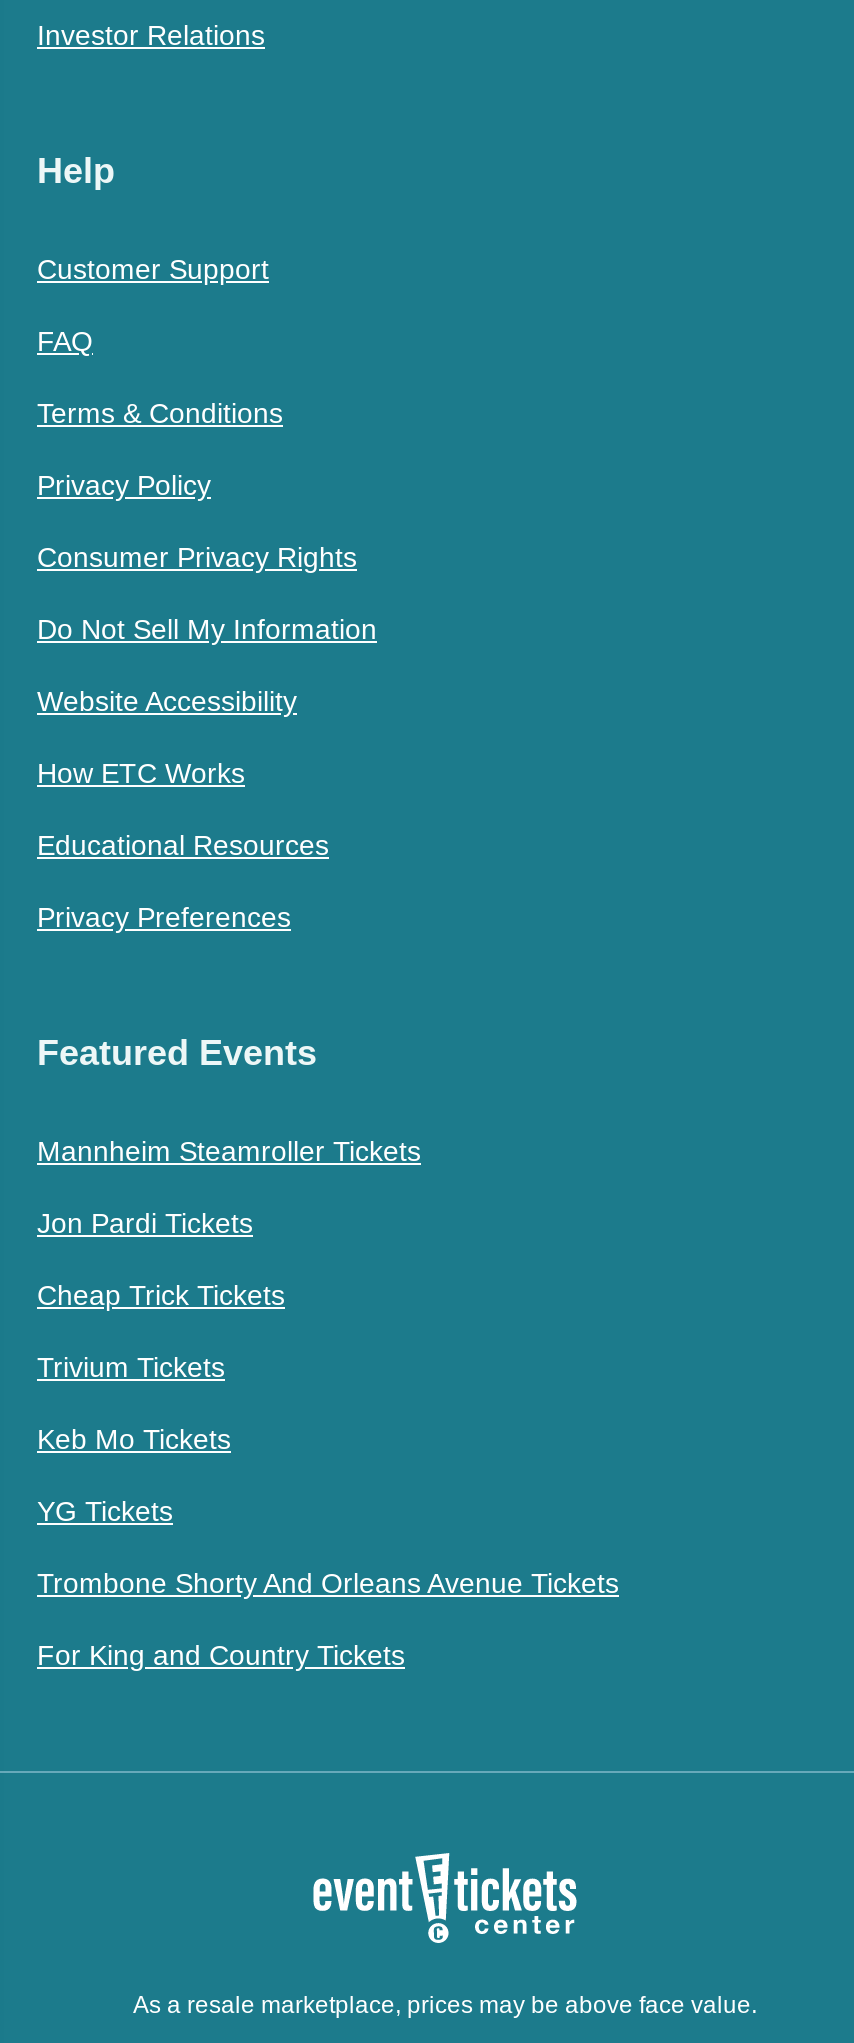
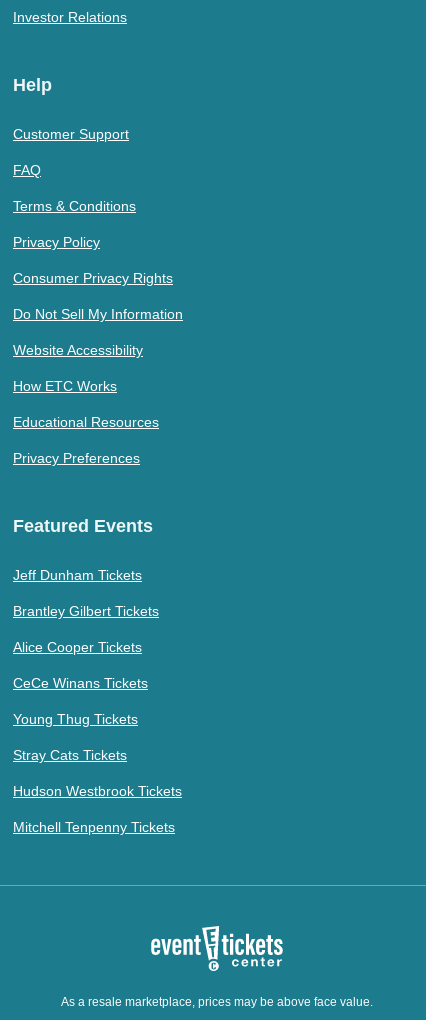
- Mannheim Steamroller Tickets
+ Jeff Dunham Tickets

- Jon Pardi Tickets
+ Brantley Gilbert Tickets

- Cheap Trick Tickets
+ Alice Cooper Tickets

- Trivium Tickets
+ CeCe Winans Tickets

- Keb Mo Tickets
+ Young Thug Tickets

- YG Tickets
+ Stray Cats Tickets

- Trombone Shorty And Orleans Avenue Tickets
+ Hudson Westbrook Tickets

- For King and Country Tickets
+ Mitchell Tenpenny Tickets
